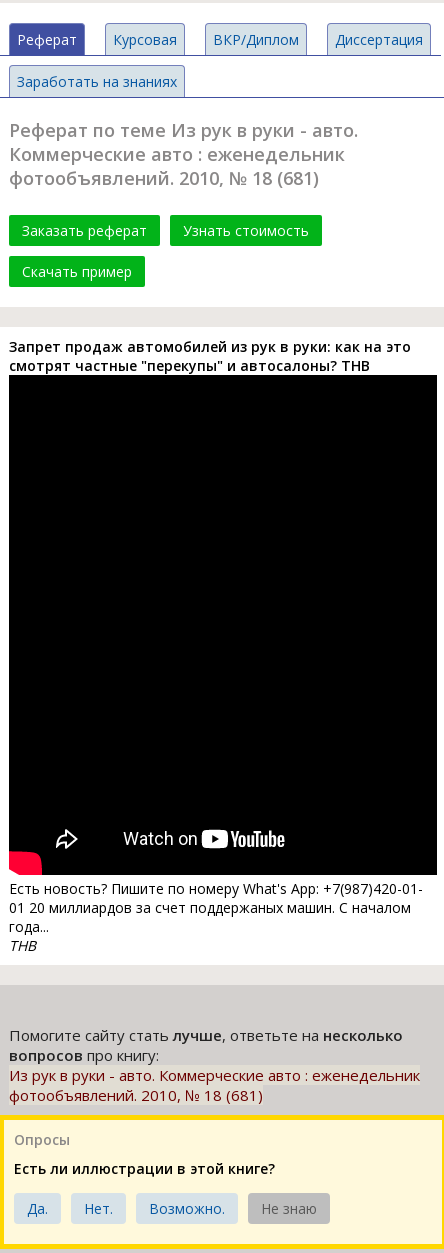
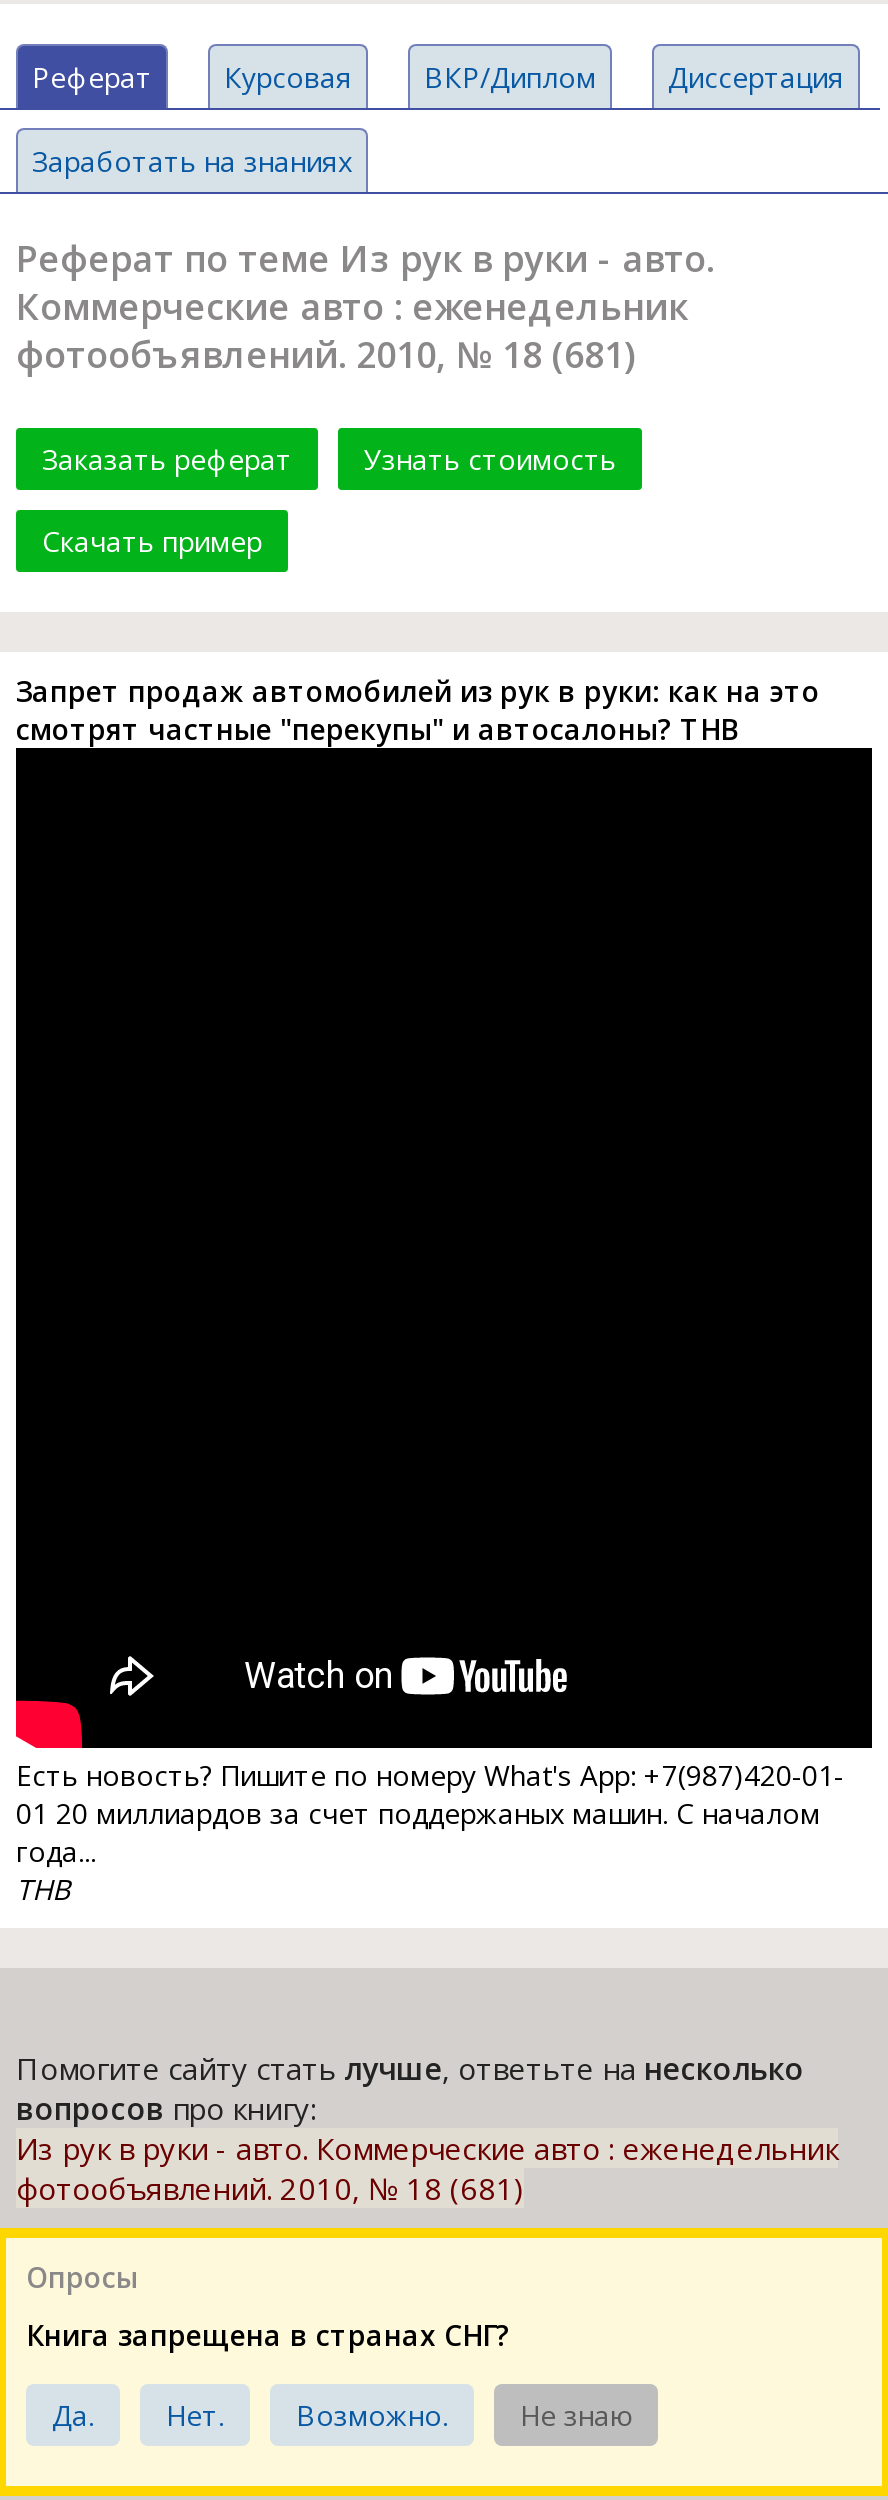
- Есть ли иллюстрации в этой книге?
+ Книга запрещена в странах СНГ?
